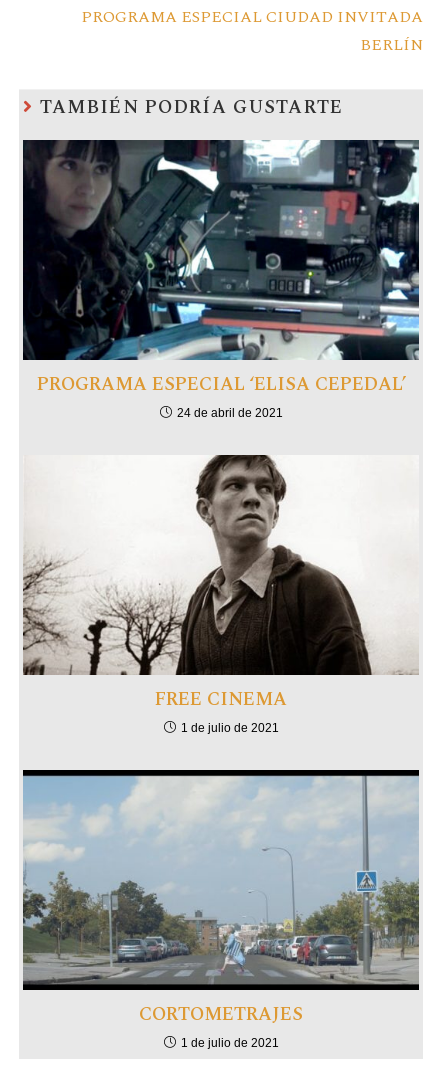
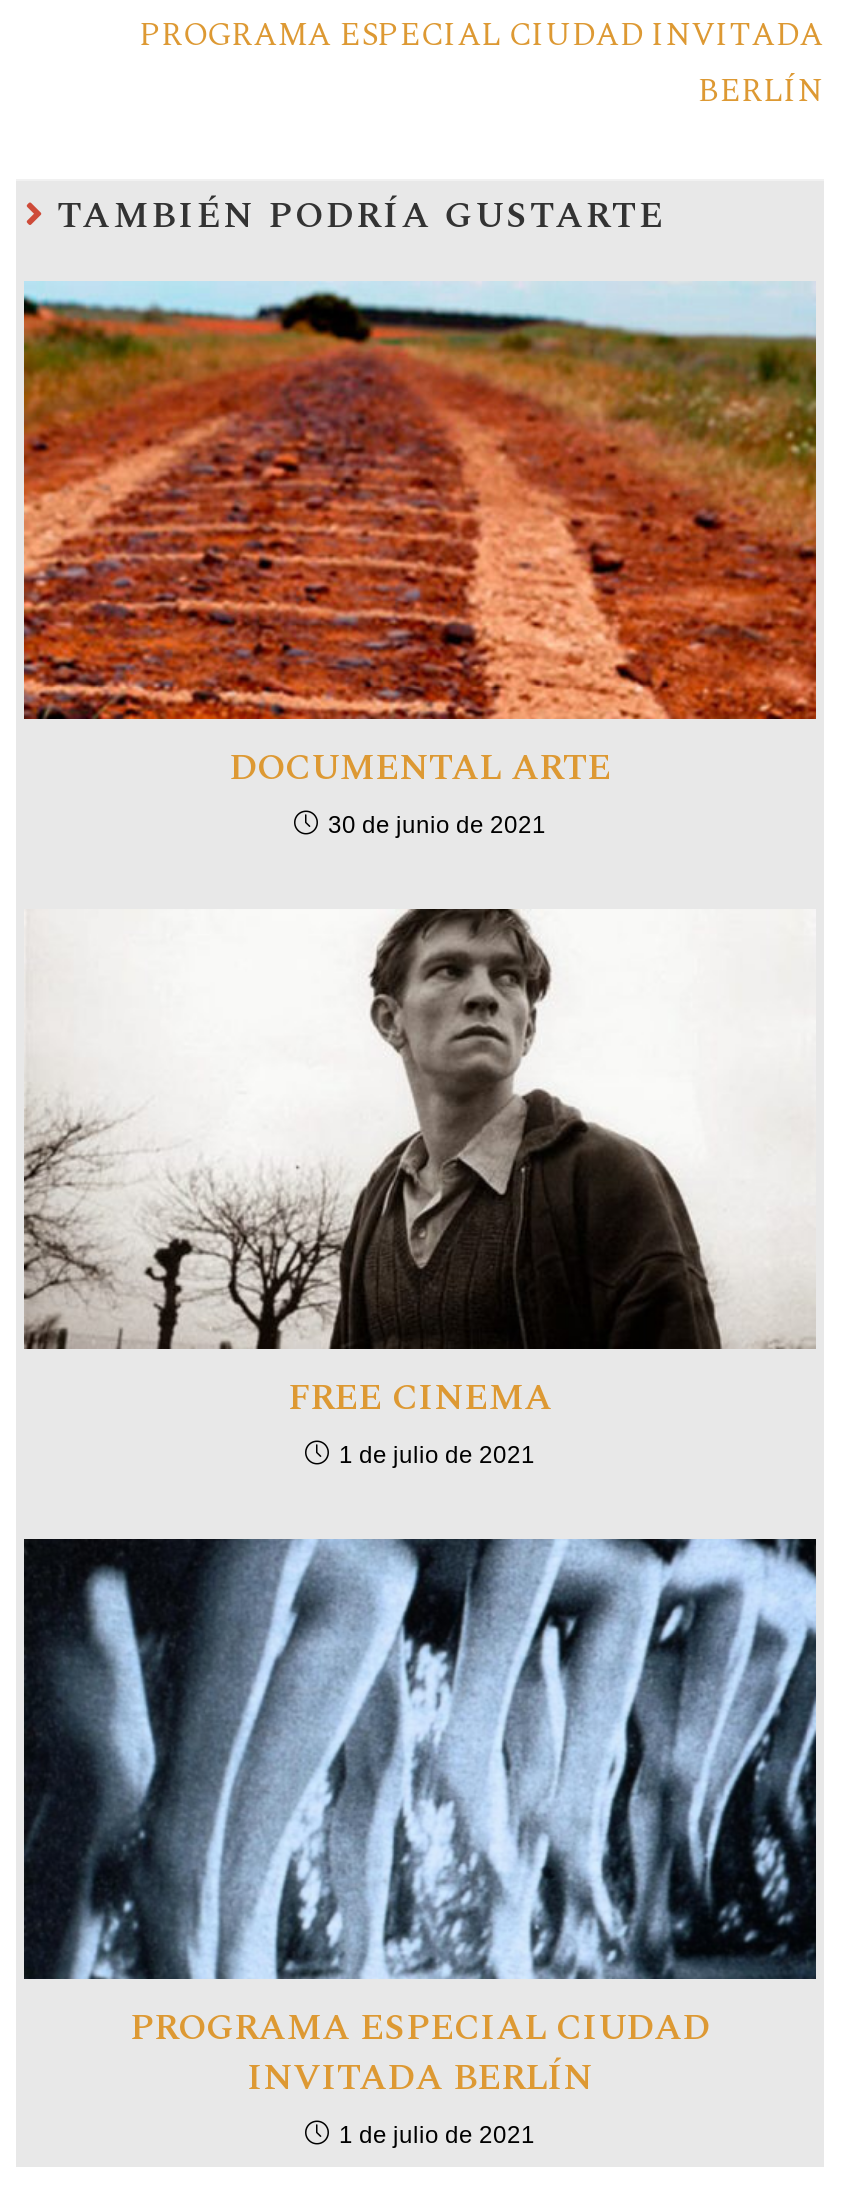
- [image]
- PROGRAMA ESPECIAL ‘ELISA CEPEDAL’
- 24 de abril de 2021
+ [image]
+ DOCUMENTAL ARTE
+ 30 de junio de 2021

- [image]
- CORTOMETRAJES
+ [image]
+ PROGRAMA ESPECIAL CIUDAD
+ INVITADA BERLÍN
